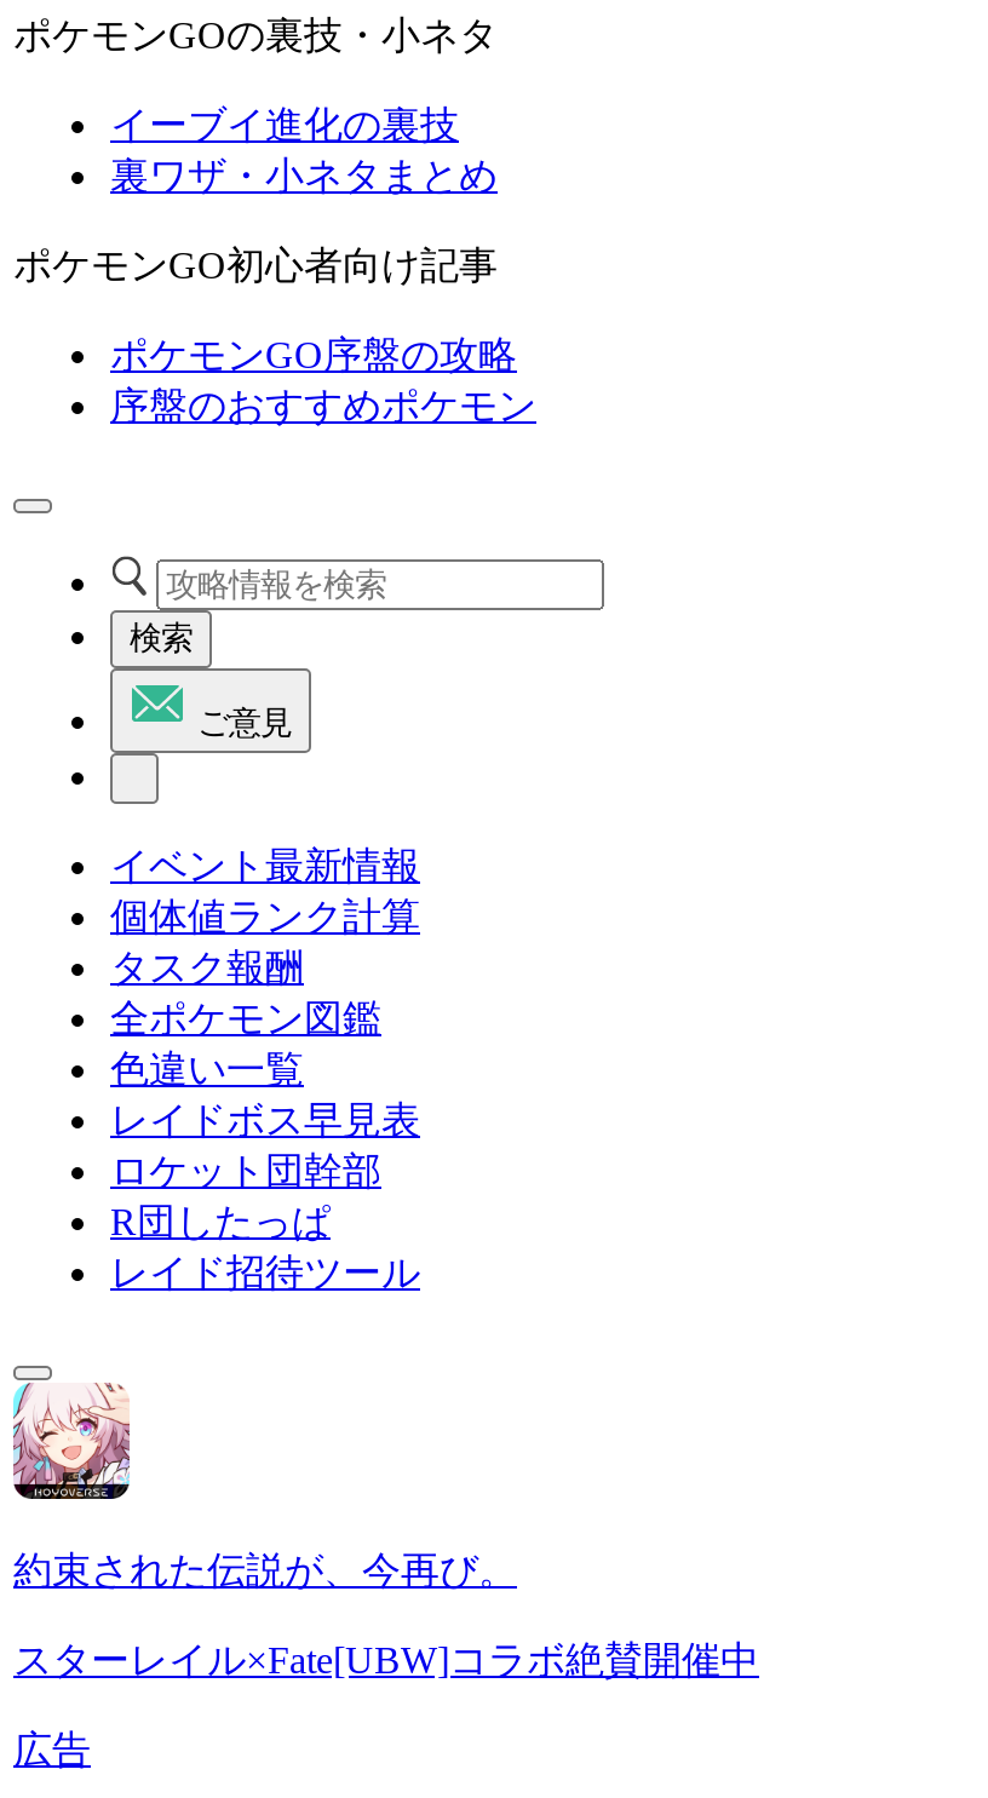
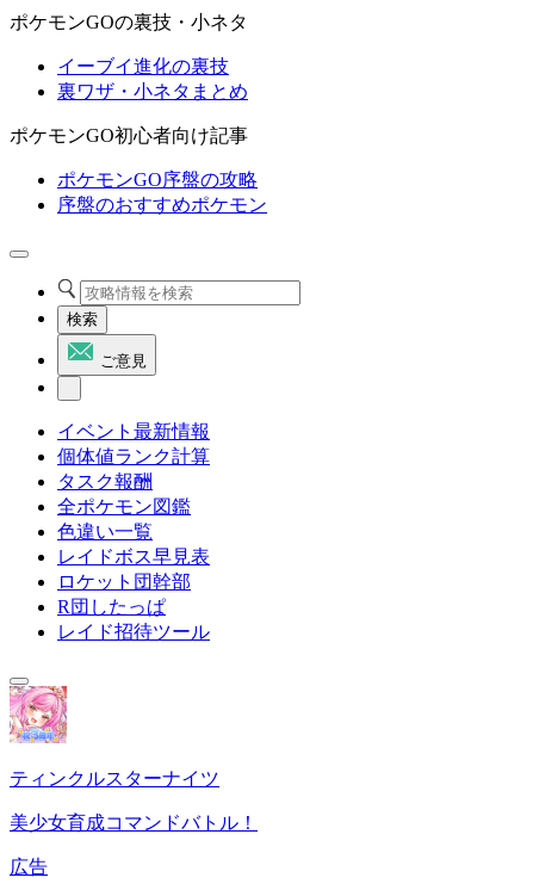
- [image]
- 約束された伝説が、今再び。
+ [image]
+ ティンクルスターナイツ

- スターレイル×Fate[UBW]コラボ絶賛開催中
+ 美少女育成コマンドバトル！
